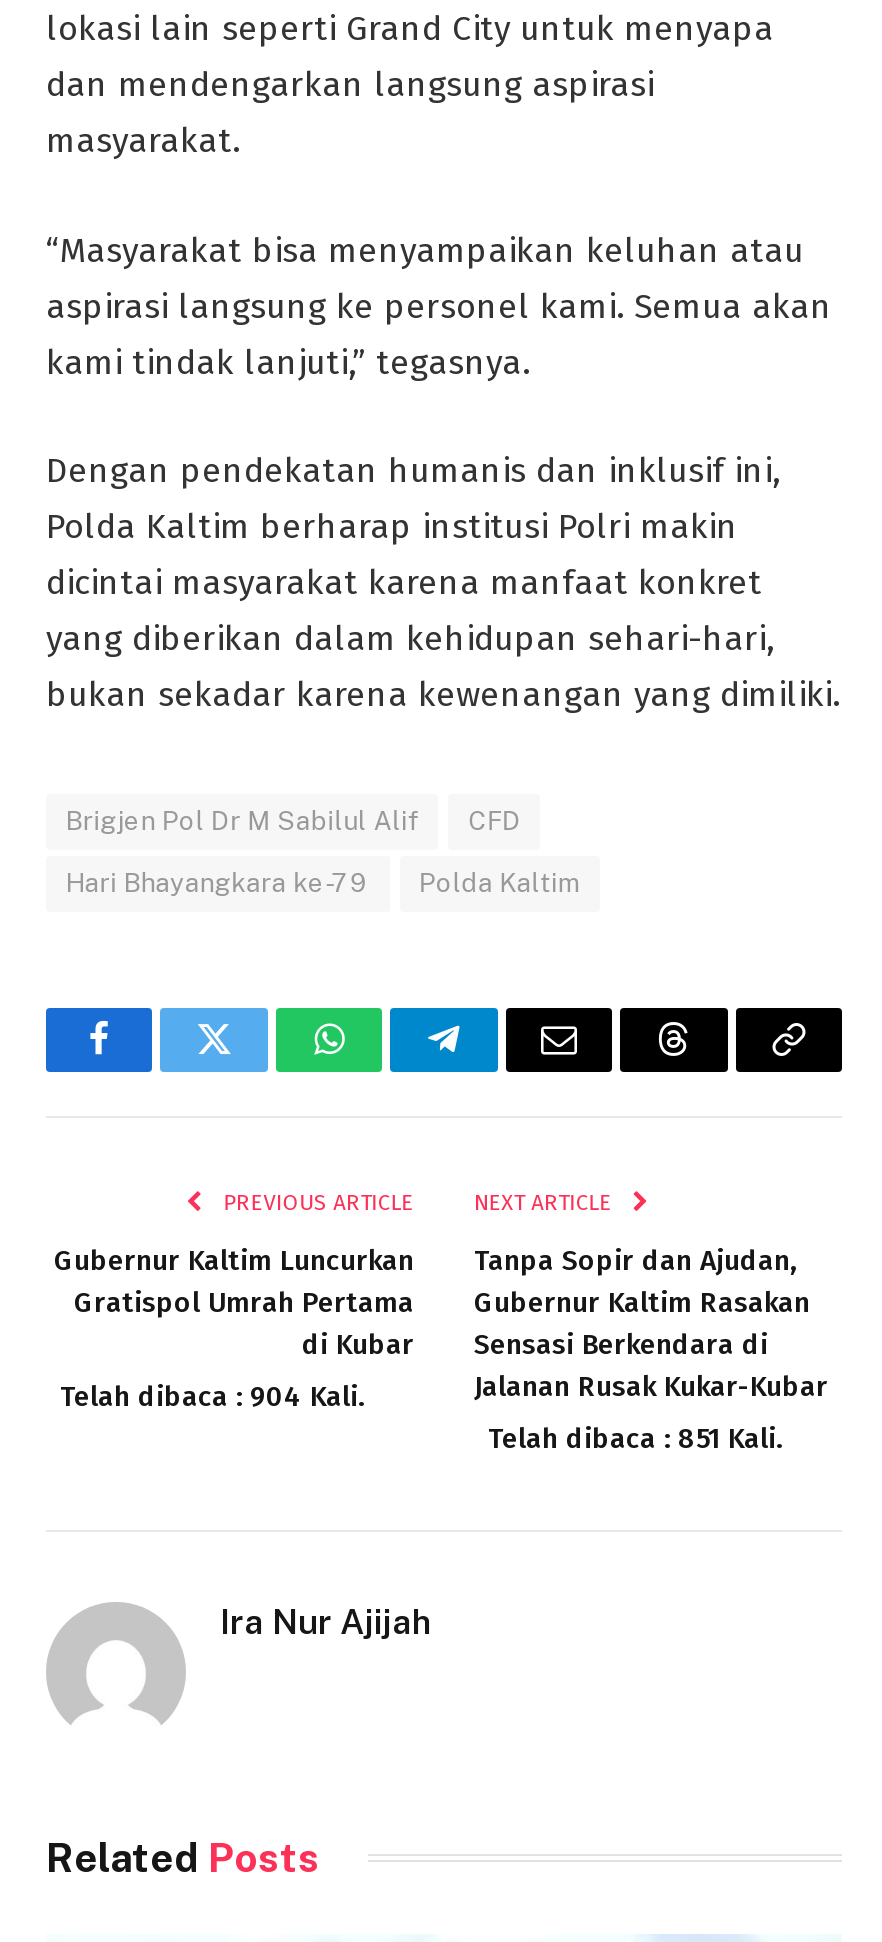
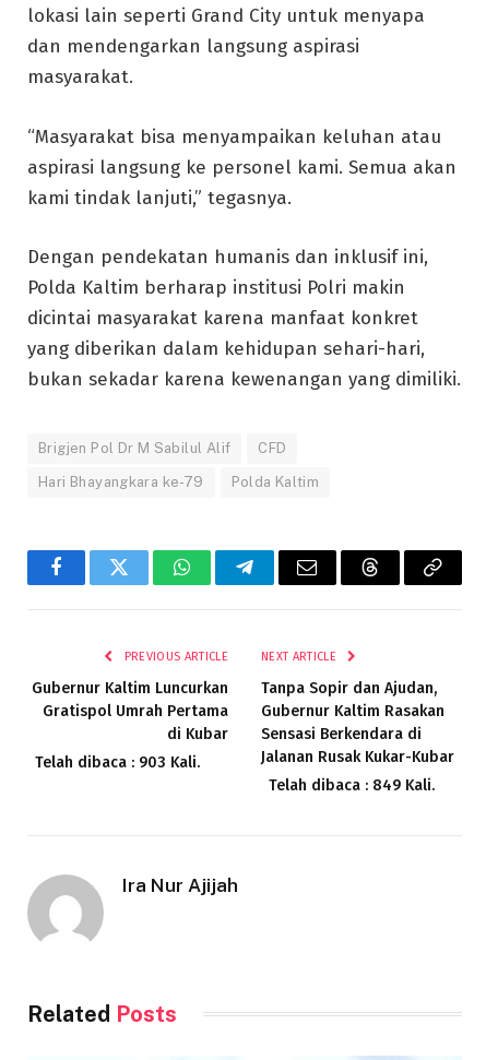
- Telah dibaca : 904 Kali.
+ Telah dibaca : 903 Kali.

- Telah dibaca : 851 Kali.
+ Telah dibaca : 849 Kali.
